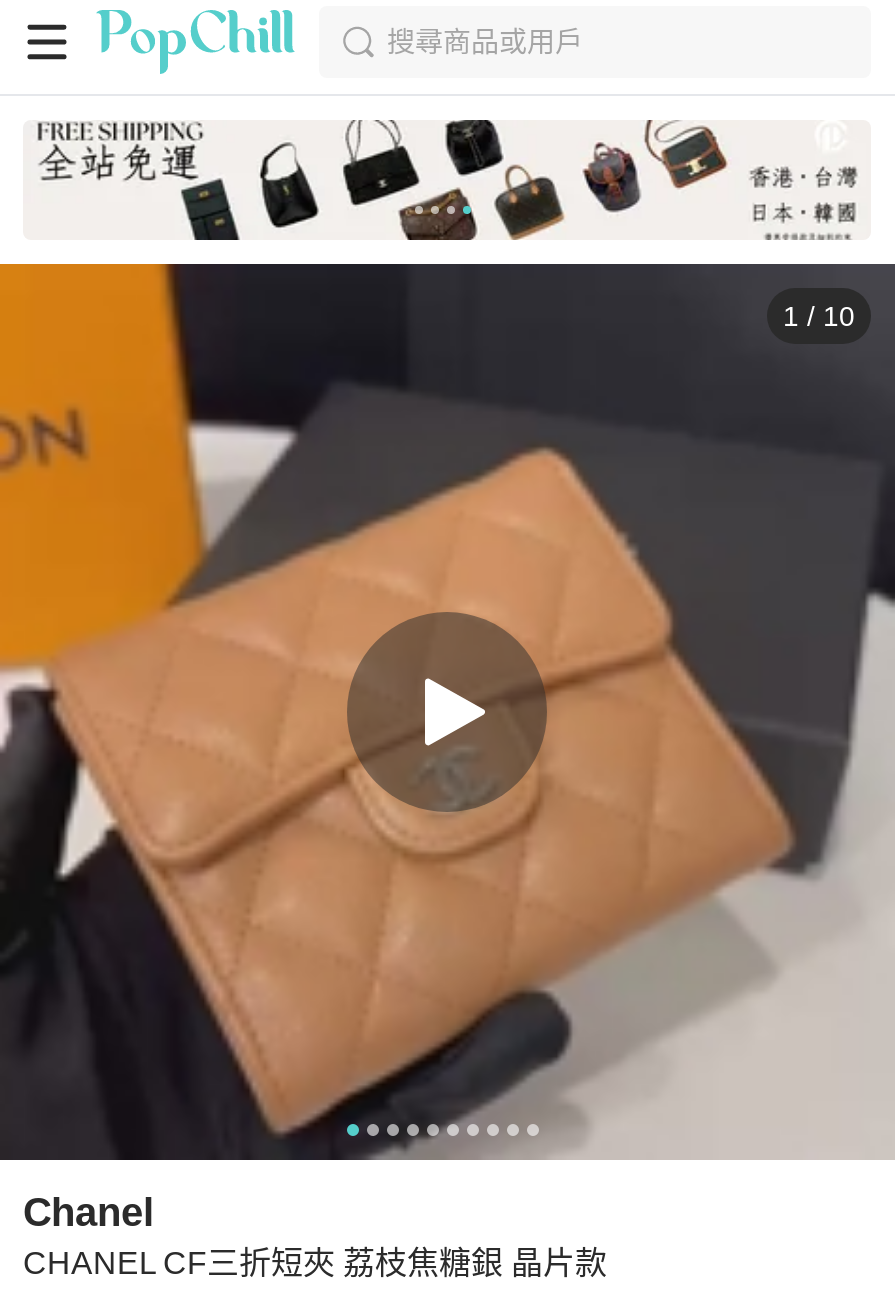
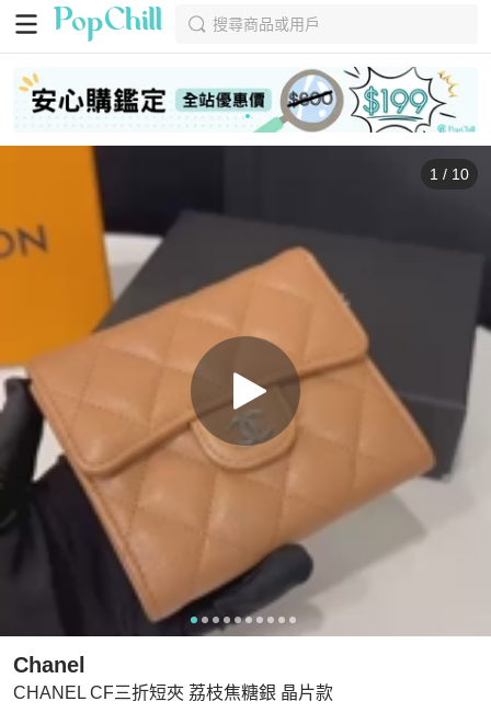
- [image]
+ [image]
